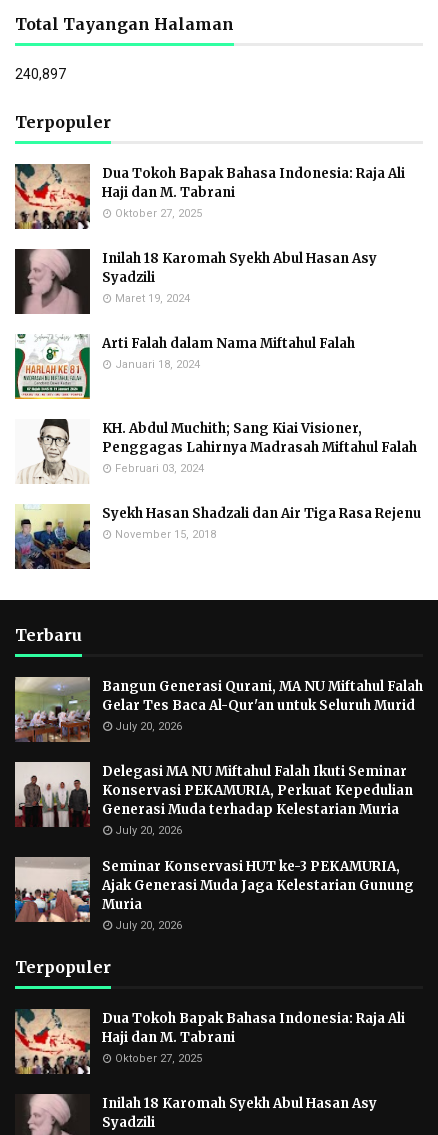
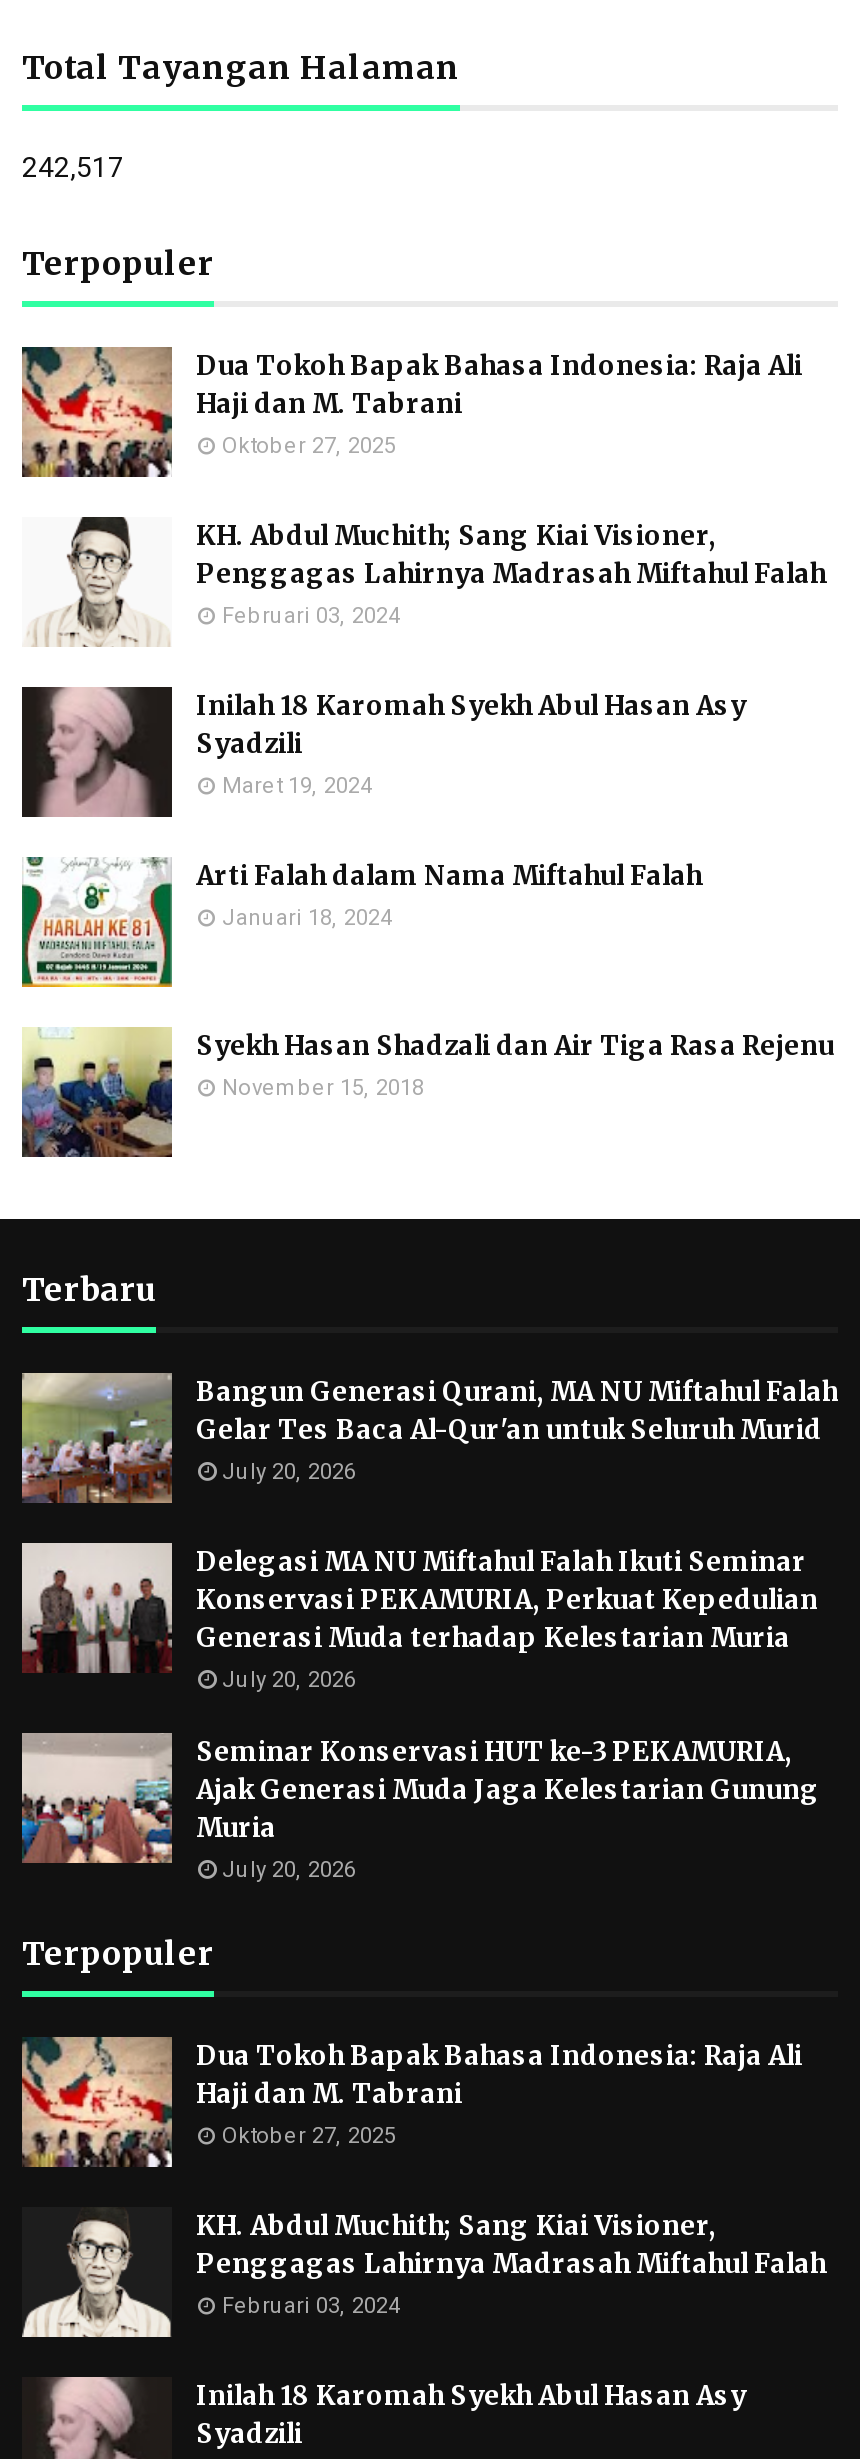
- 240,897
+ 242,517

+ KH. Abdul Muchith; Sang Kiai Visioner,
+ Penggagas Lahirnya Madrasah Miftahul Falah
+ Februari 03, 2024

moved up: [image]

- KH. Abdul Muchith; Sang Kiai Visioner,
- Penggagas Lahirnya Madrasah Miftahul Falah
- Februari 03, 2024

+ [image]
+ KH. Abdul Muchith; Sang Kiai Visioner,
+ Penggagas Lahirnya Madrasah Miftahul Falah
+ Februari 03, 2024
